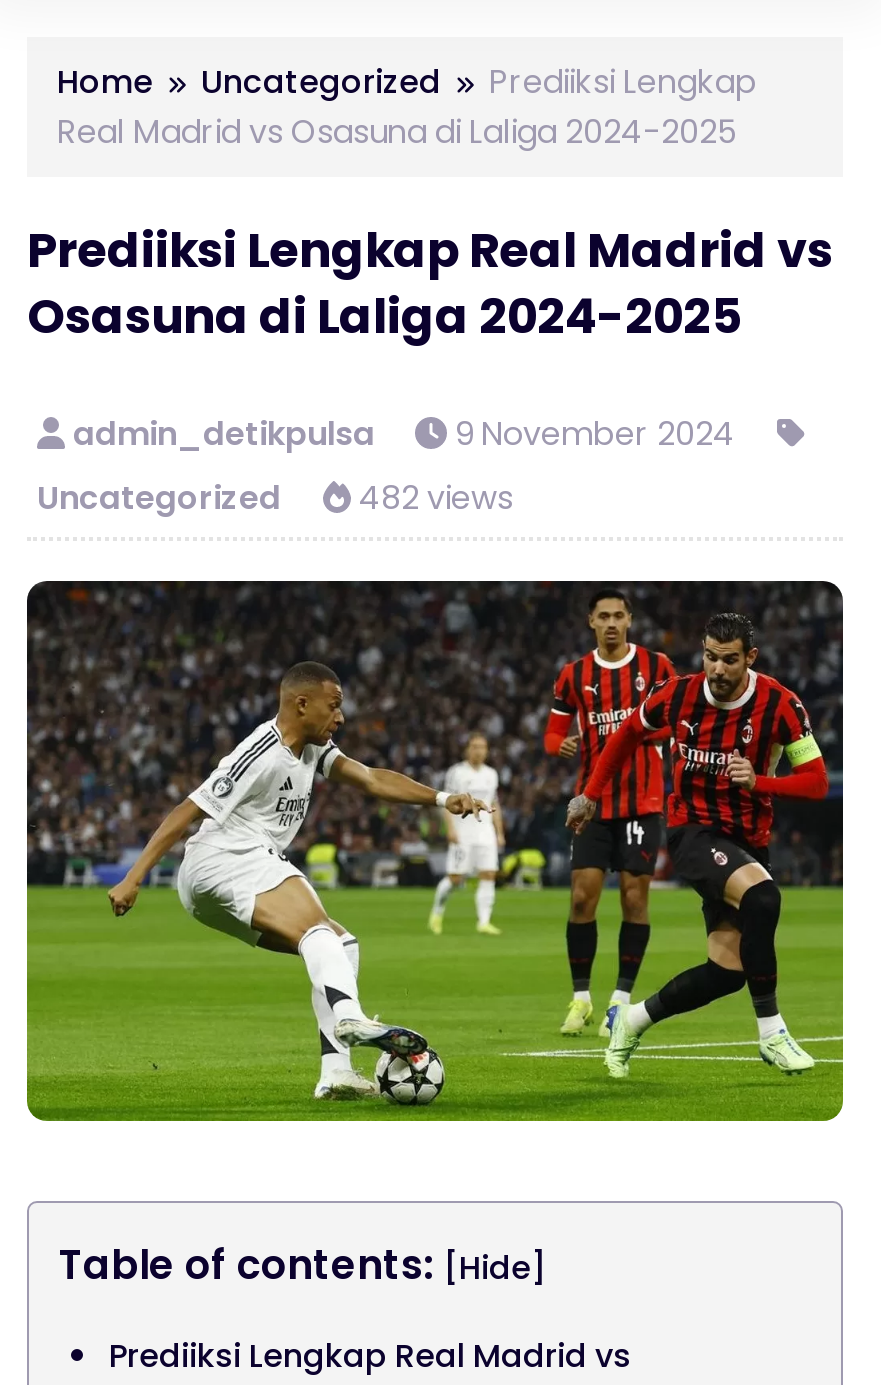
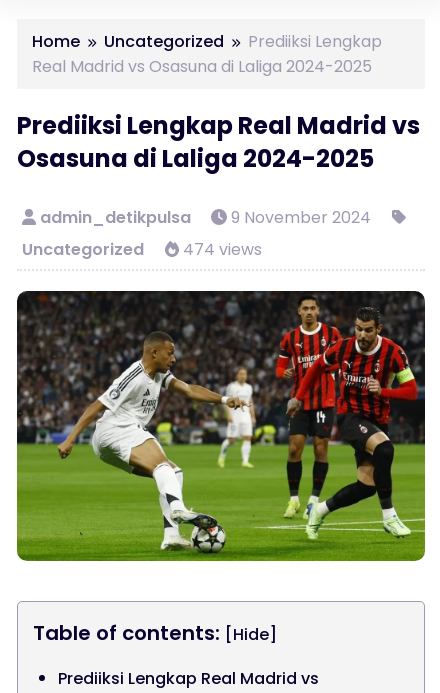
- Uncategorized 482 views
+ Uncategorized 474 views
